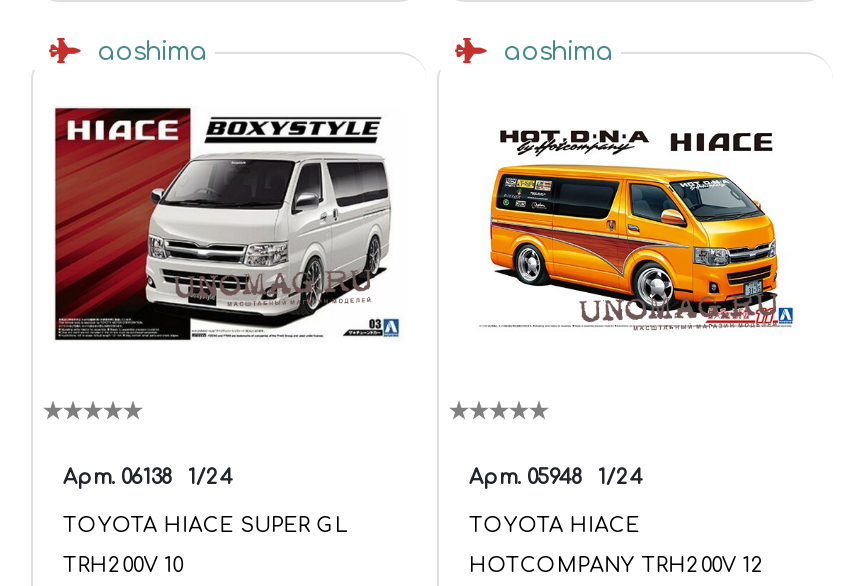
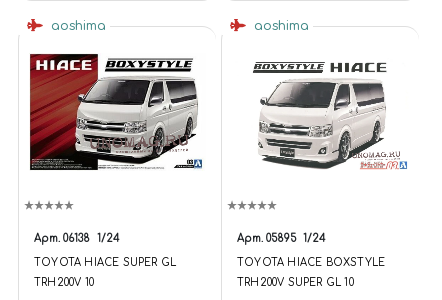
- [image]
+ [image]

- Арт. 05948 1/24
+ Арт. 05895 1/24

- TOYOTA HIACE
+ TOYOTA HIACE BOXSTYLE

- HOTCOMPANY TRH200V 12
+ TRH200V SUPER GL 10
